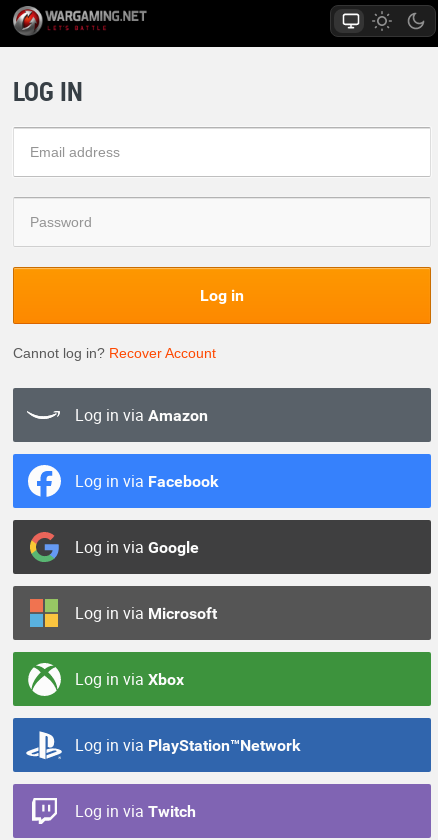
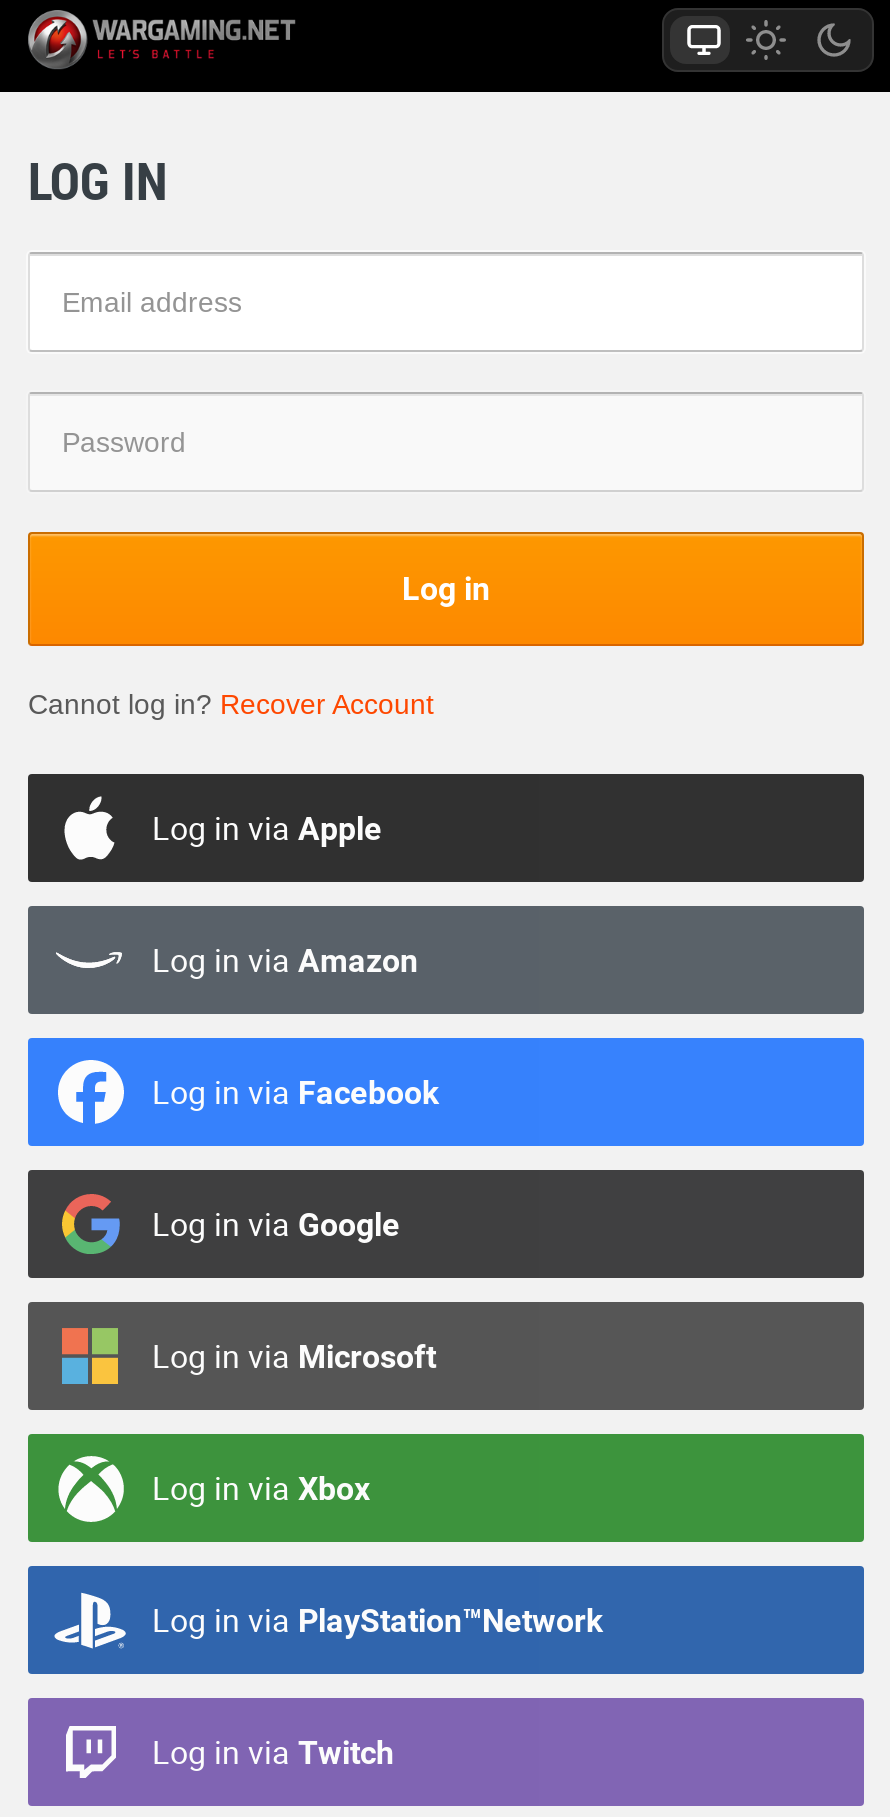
+ Log in via Apple
